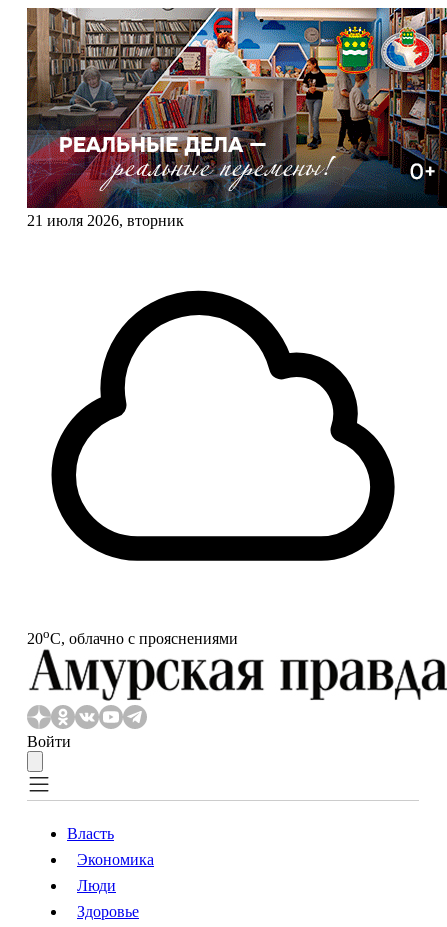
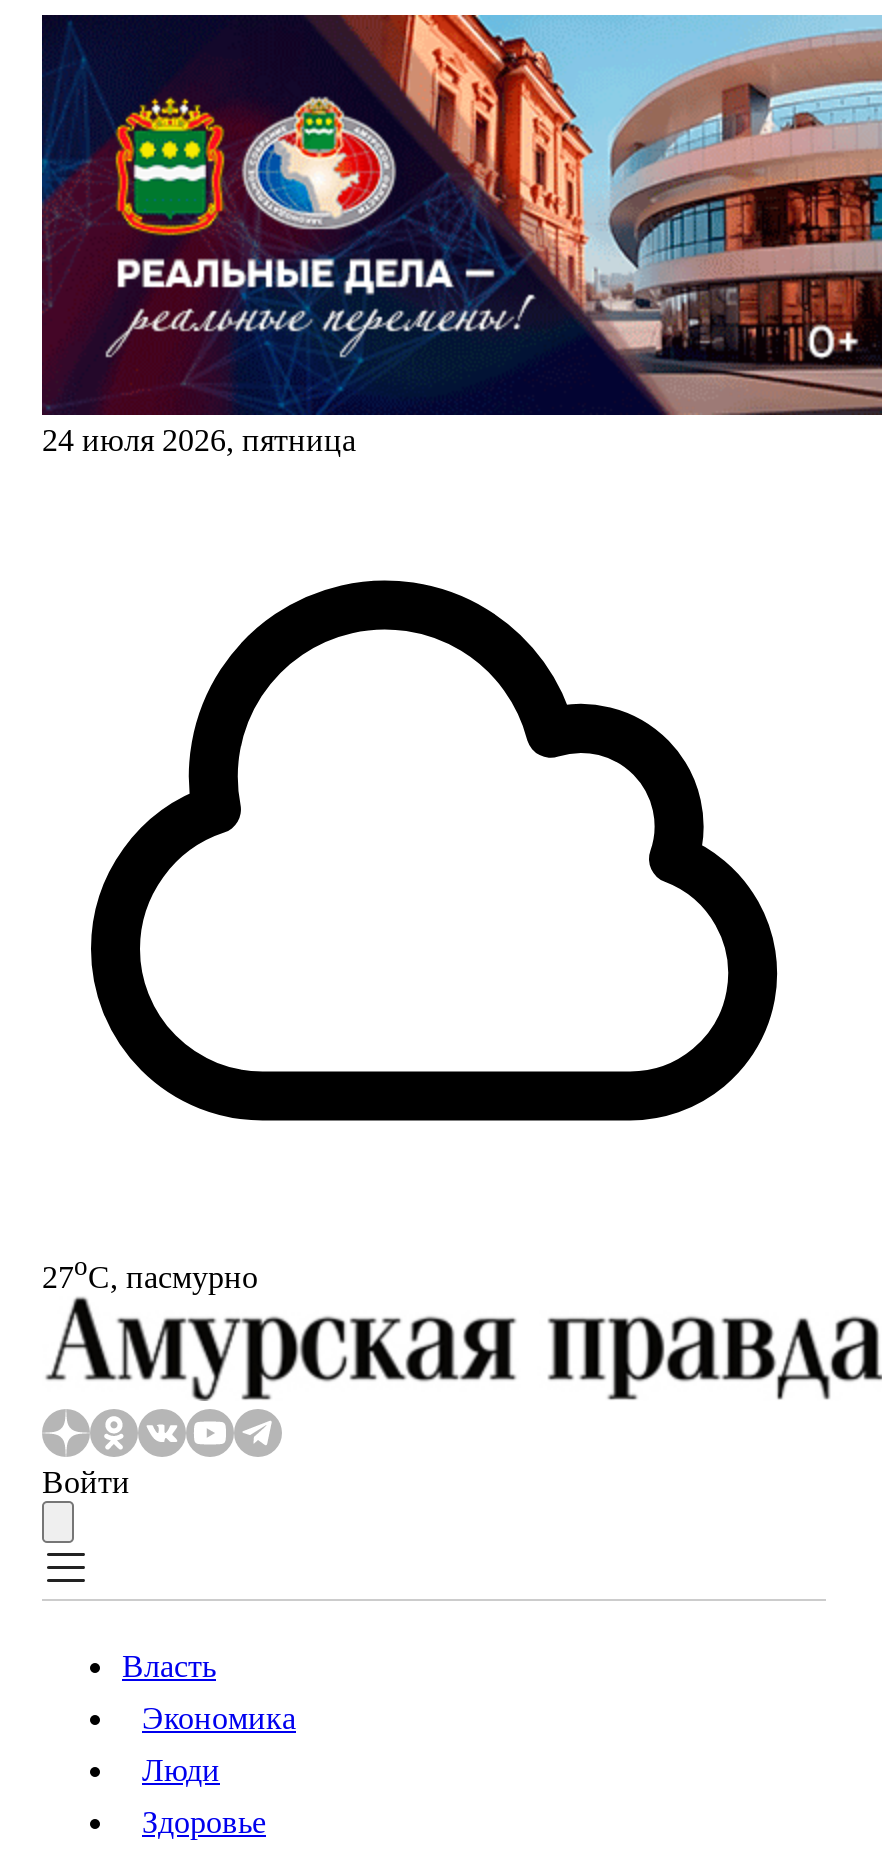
- [image]
- 21 июля 2026, вторник
+ [image]
+ 24 июля 2026, пятница

- 20oС, облачно с прояснениями
+ 27oС, пасмурно
